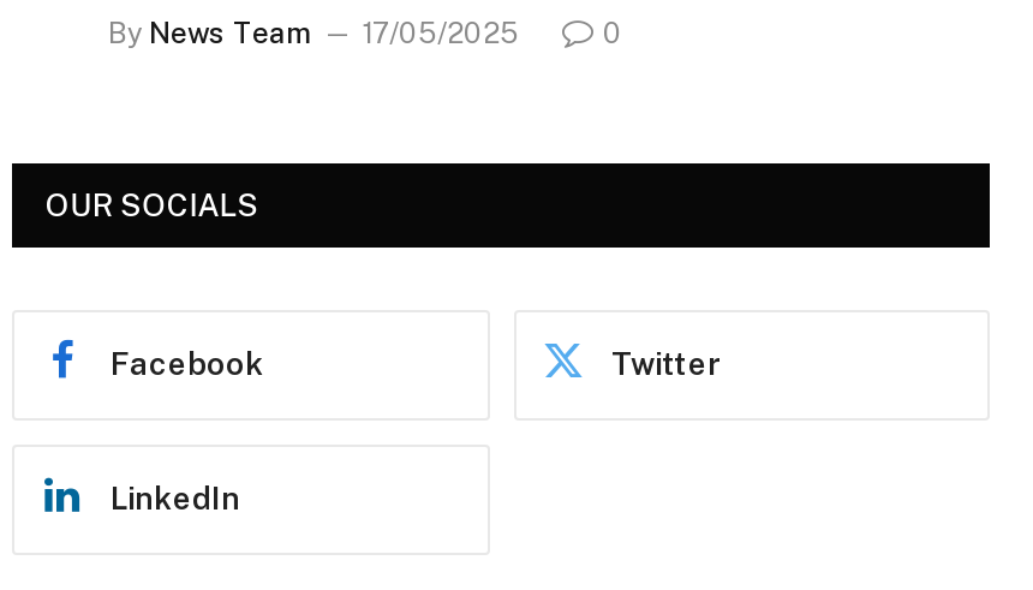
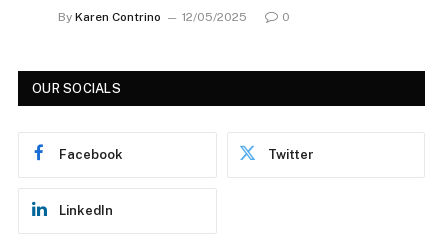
- By News Team
- 17/05/2025
+ By Karen Contrino
+ 12/05/2025
